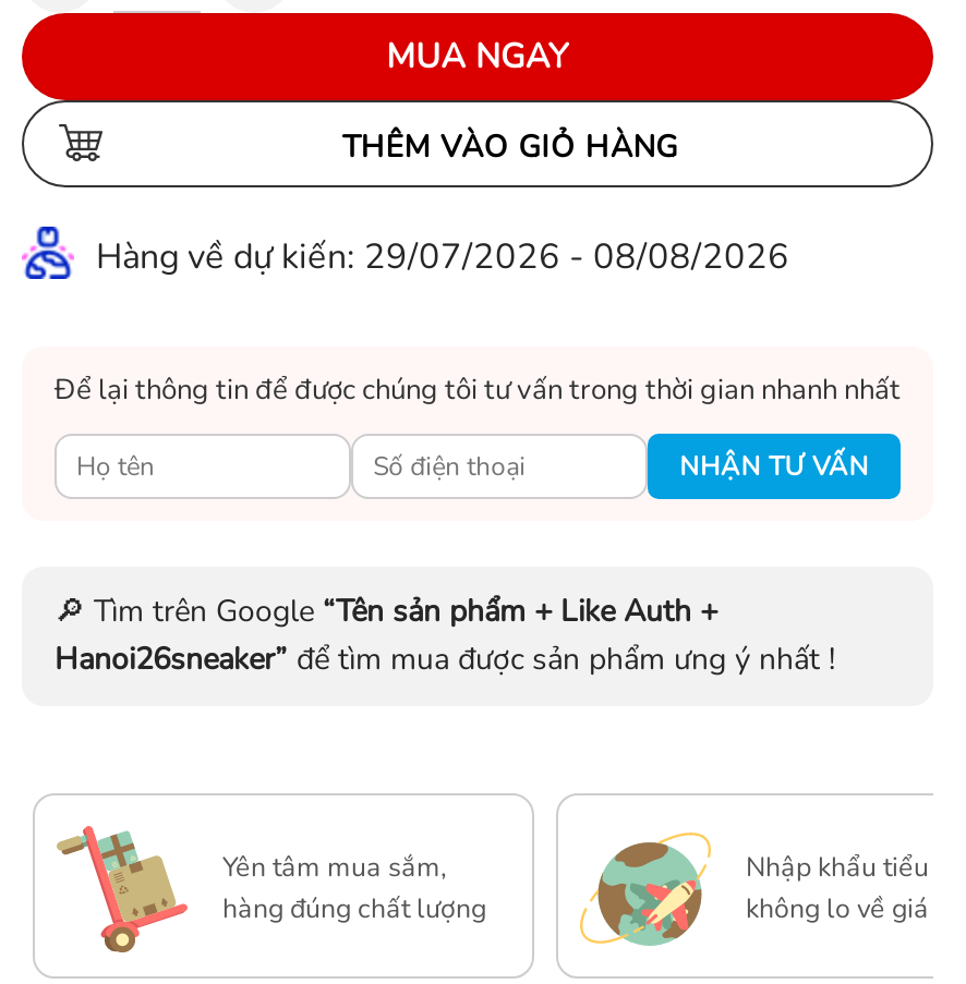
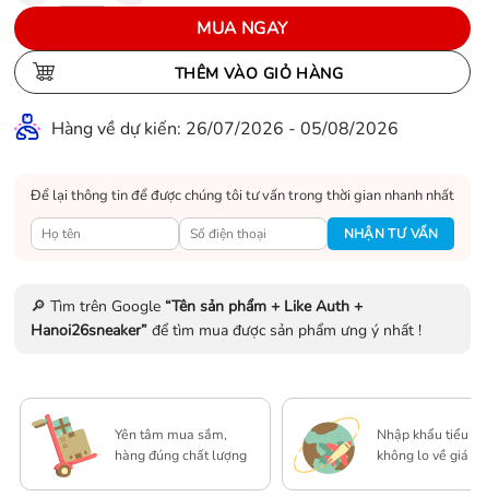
- Hàng về dự kiến: 29/07/2026 - 08/08/2026
+ Hàng về dự kiến: 26/07/2026 - 05/08/2026
